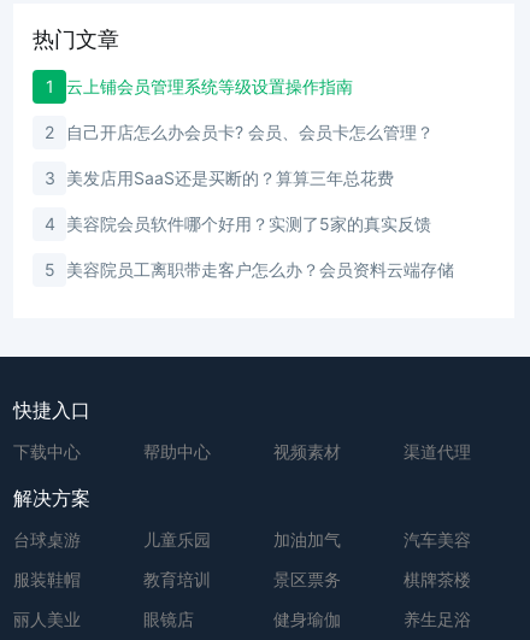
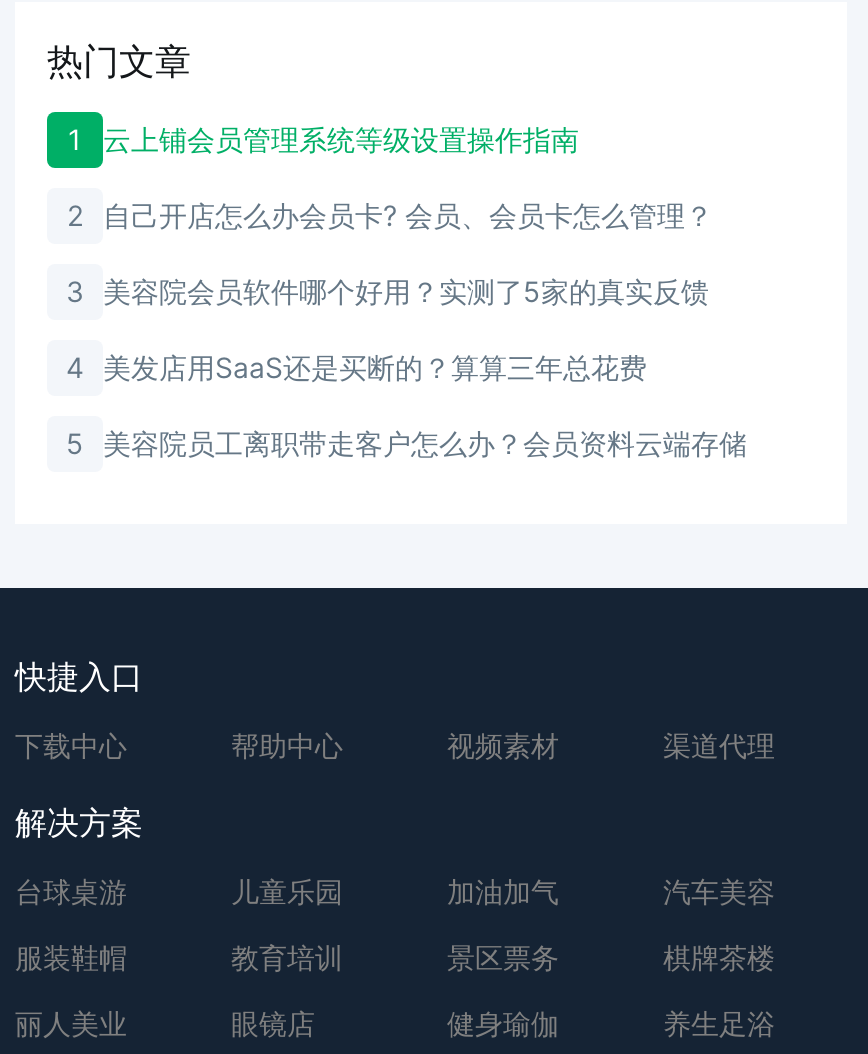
- 3 美发店用SaaS还是买断的？算算三年总花费
+ 3 美容院会员软件哪个好用？实测了5家的真实反馈

- 4 美容院会员软件哪个好用？实测了5家的真实反馈
+ 4 美发店用SaaS还是买断的？算算三年总花费
